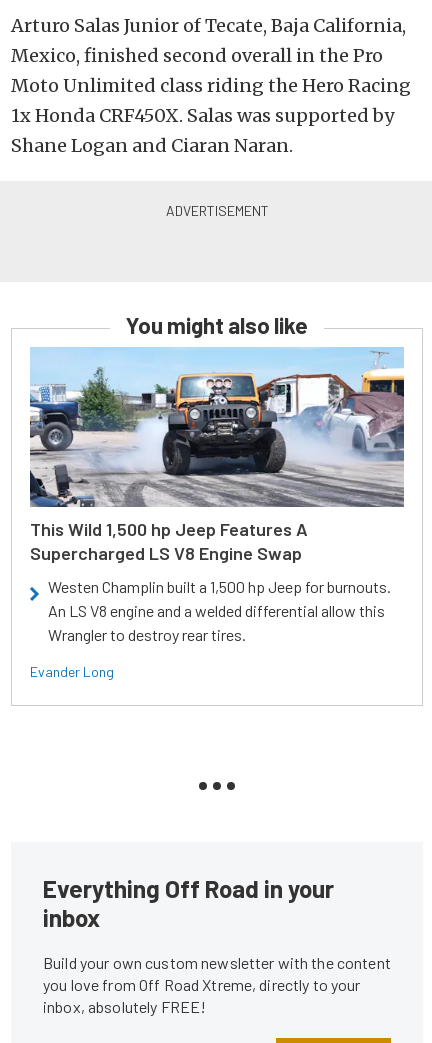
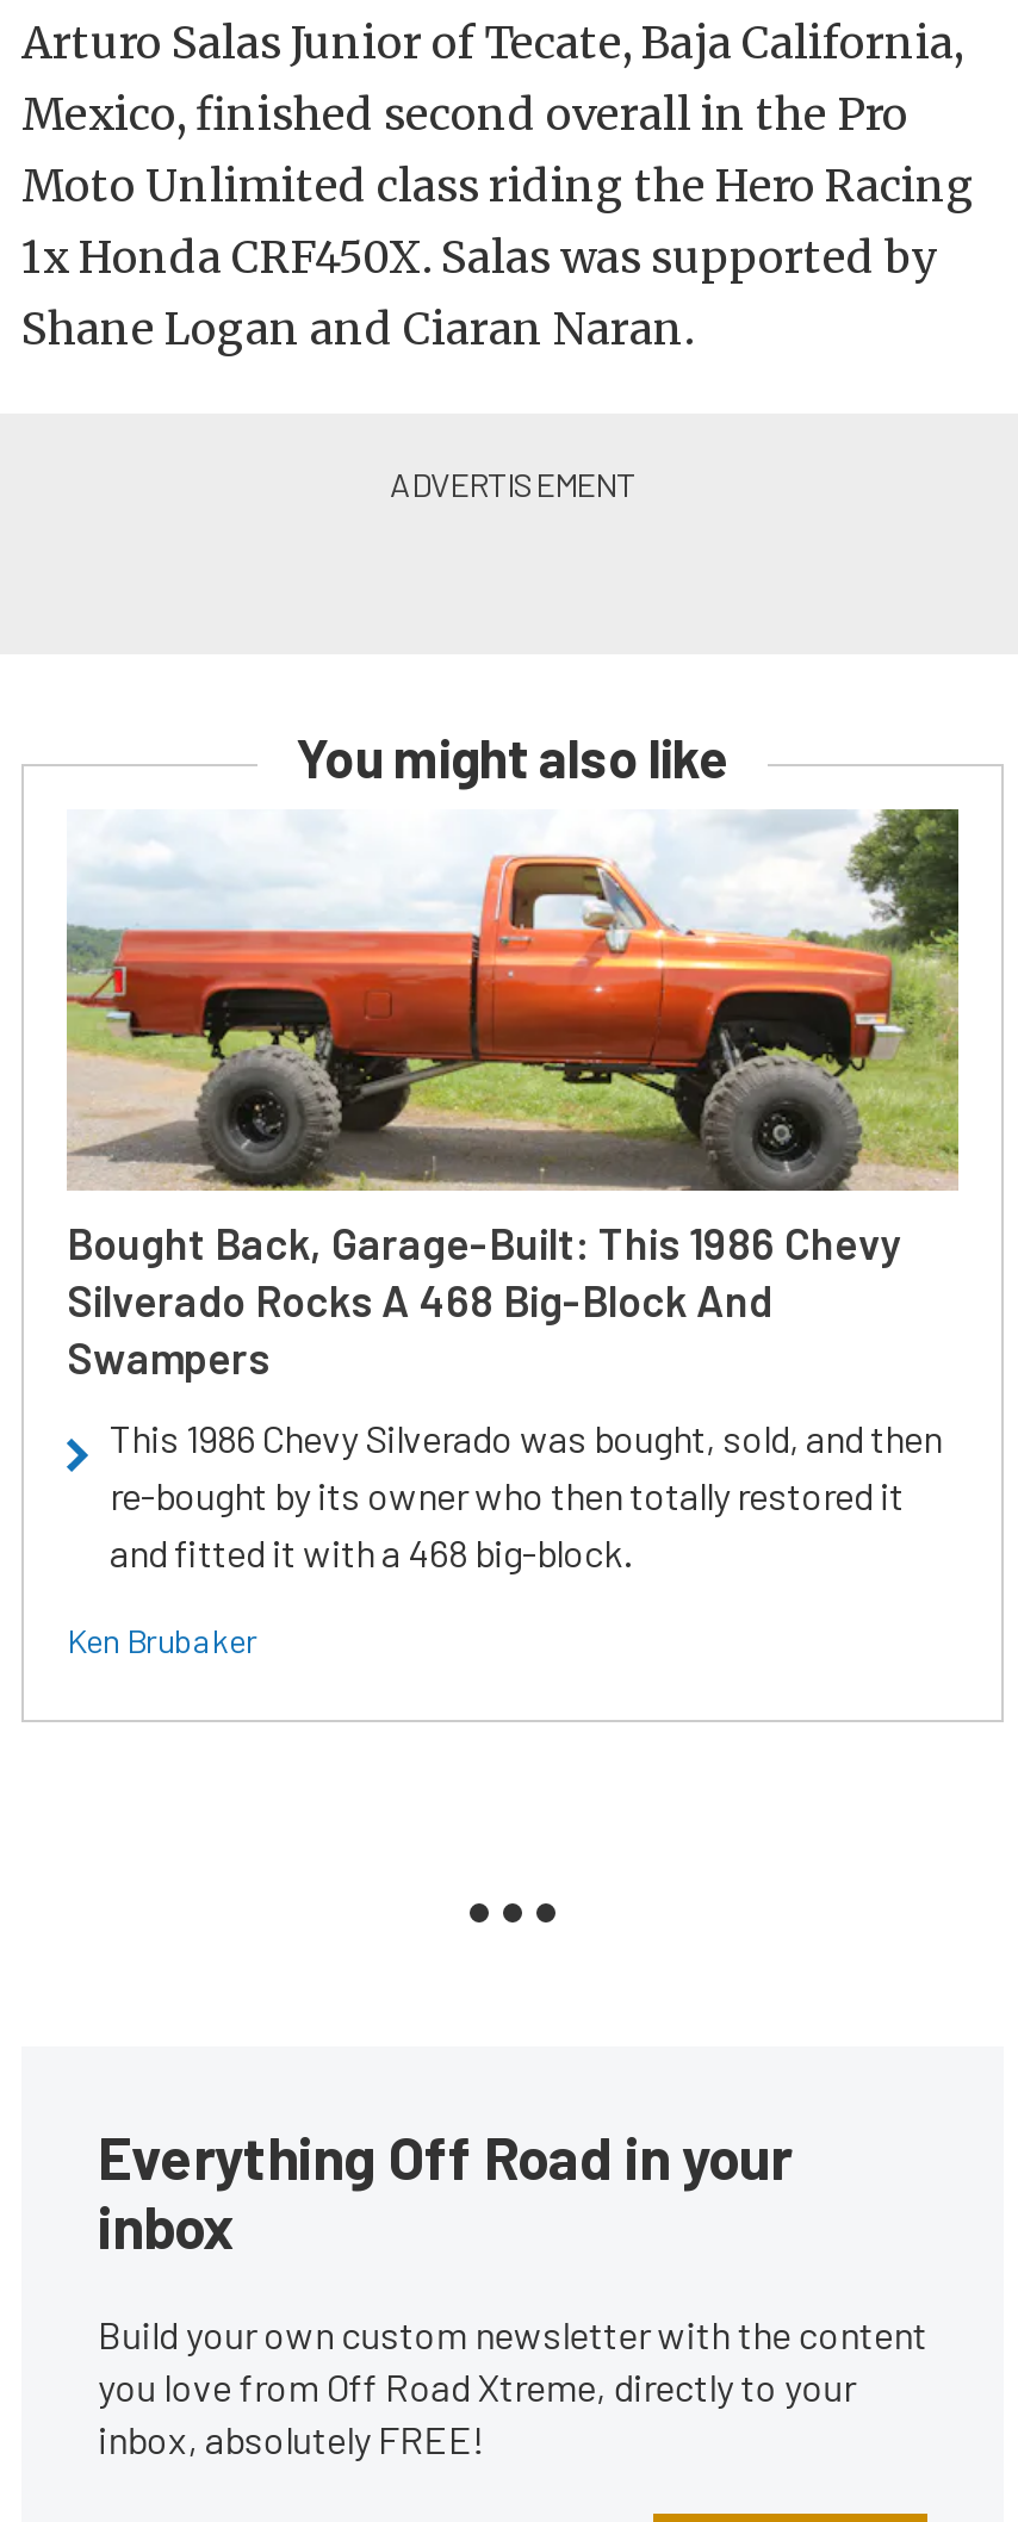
- [image]
- This Wild 1,500 hp Jeep Features A
- Supercharged LS V8 Engine Swap
+ [image]
+ Bought Back, Garage-Built: This 1986 Chevy
+ Silverado Rocks A 468 Big-Block And
+ Swampers

- Westen Champlin built a 1,500 hp Jeep for burnouts.
- An LS V8 engine and a welded differential allow this
- Wrangler to destroy rear tires.
+ This 1986 Chevy Silverado was bought, sold, and then
+ re-bought by its owner who then totally restored it
+ and fitted it with a 468 big-block.

- Evander Long
+ Ken Brubaker
